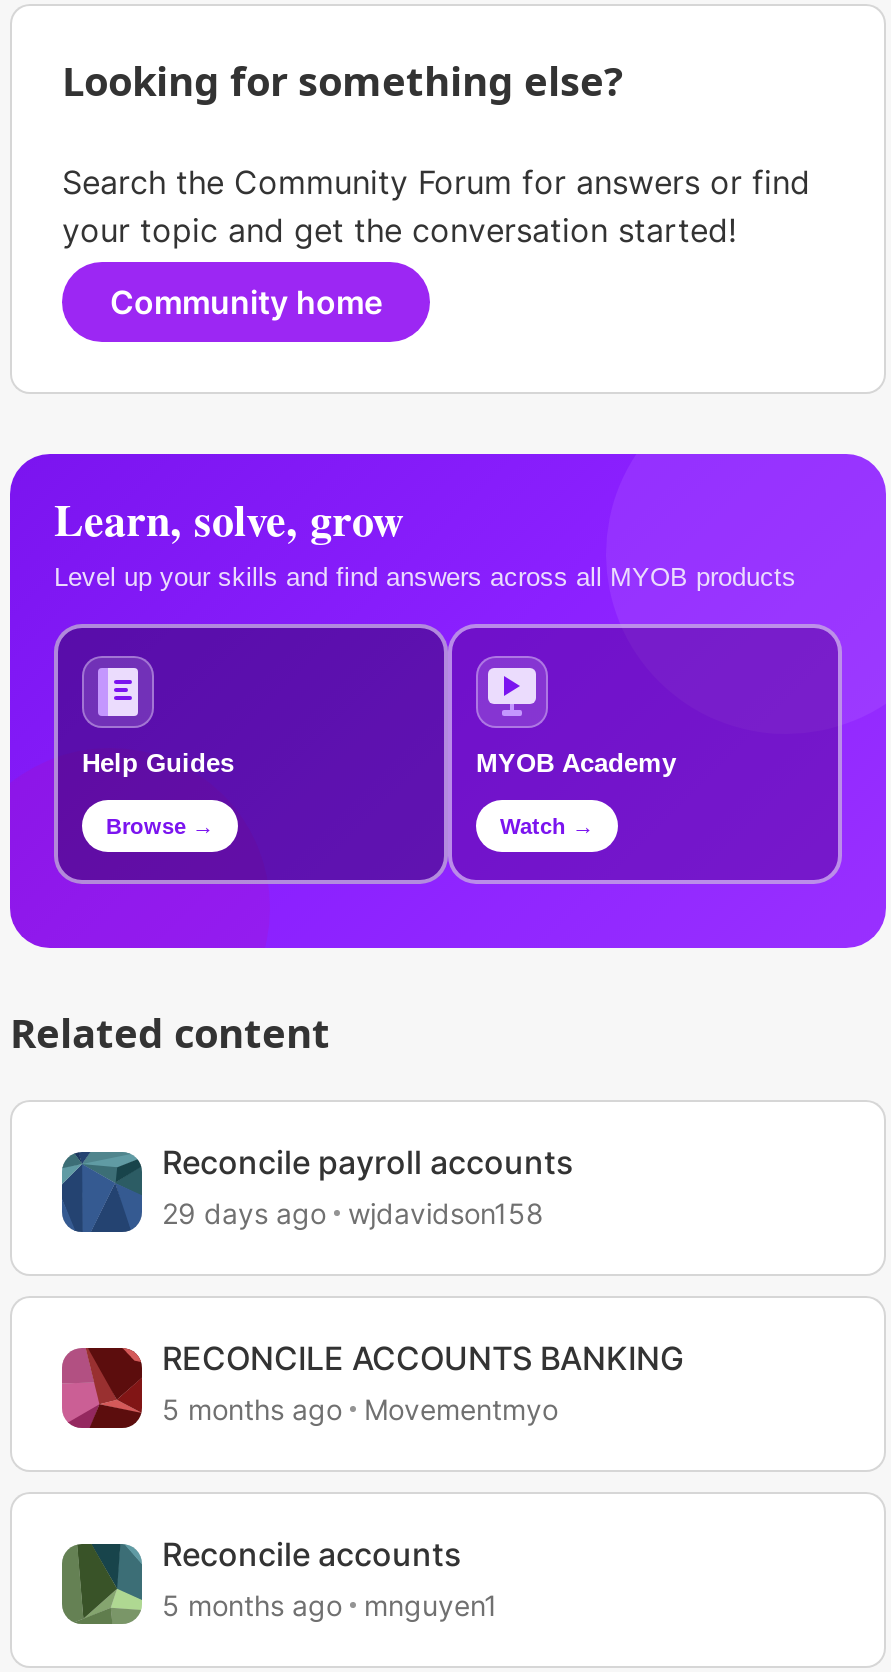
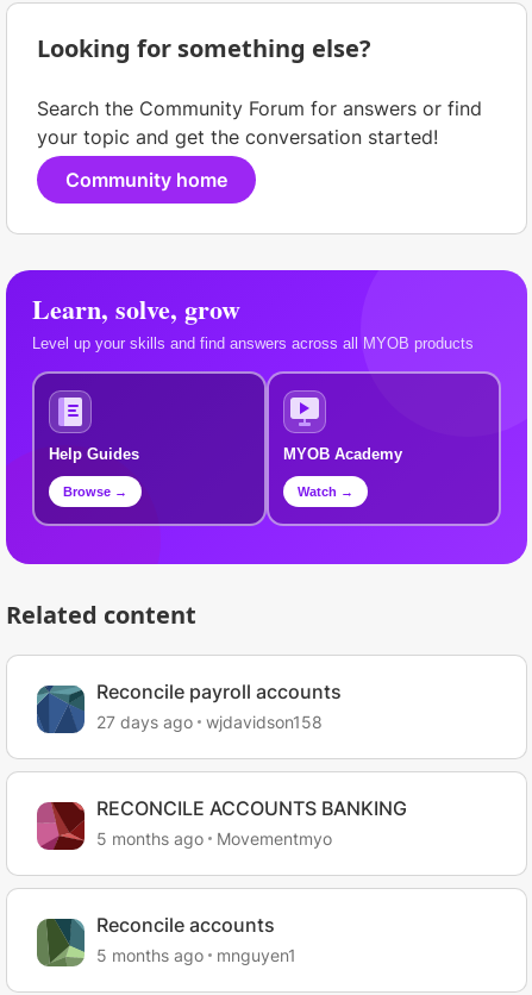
- 29 days ago wjdavidson158
+ 27 days ago wjdavidson158
